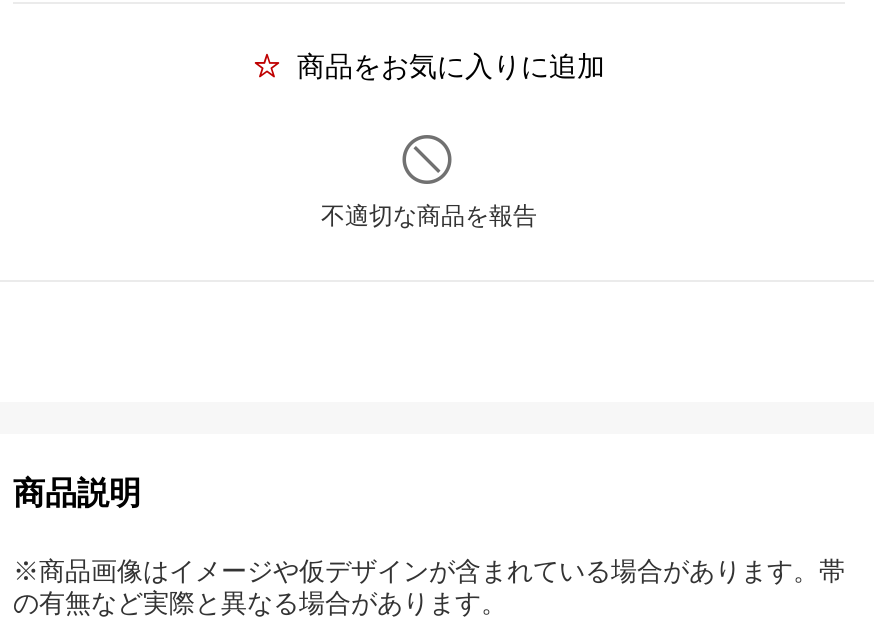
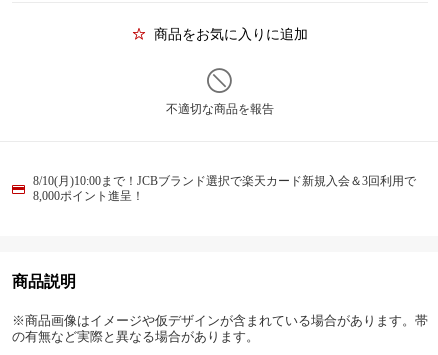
+ 8/10(月)10:00まで！JCBブランド選択で楽天カード新規入会＆3回利用で
+ 8,000ポイント進呈！
